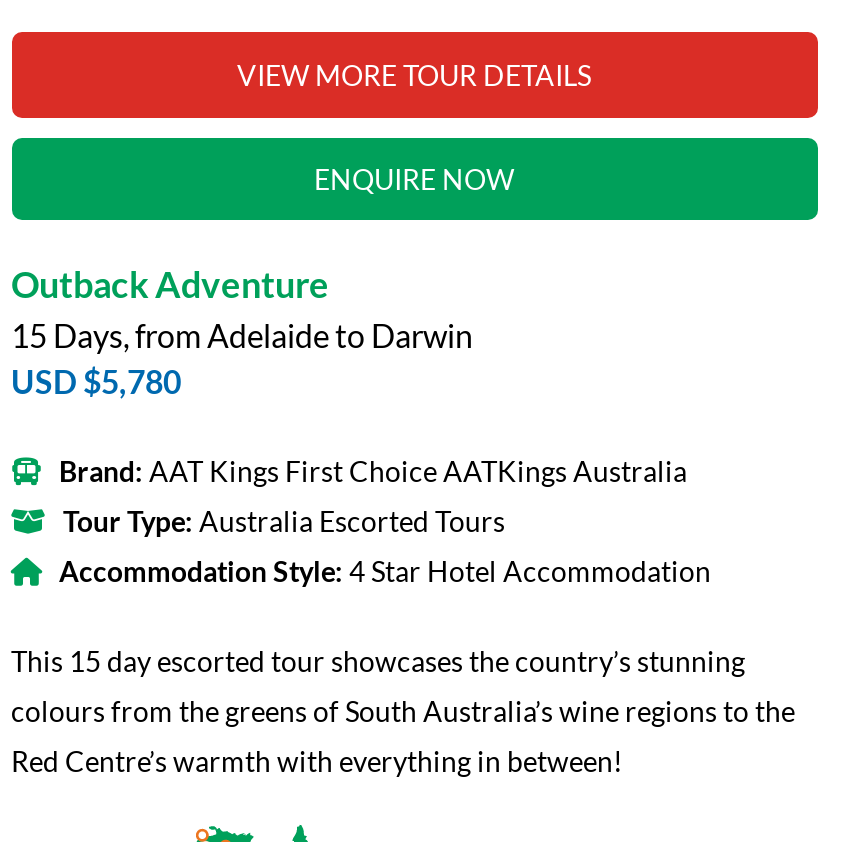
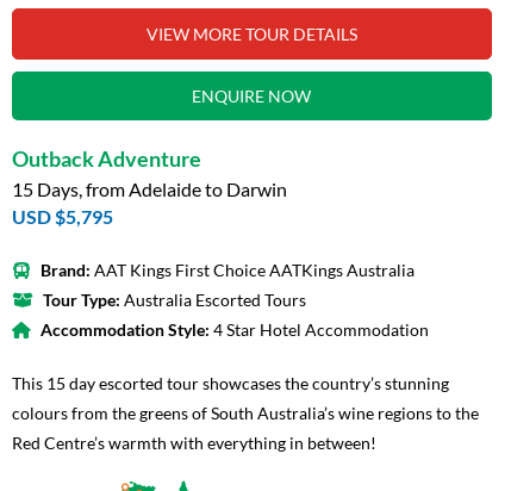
- USD $5,780
+ USD $5,795
